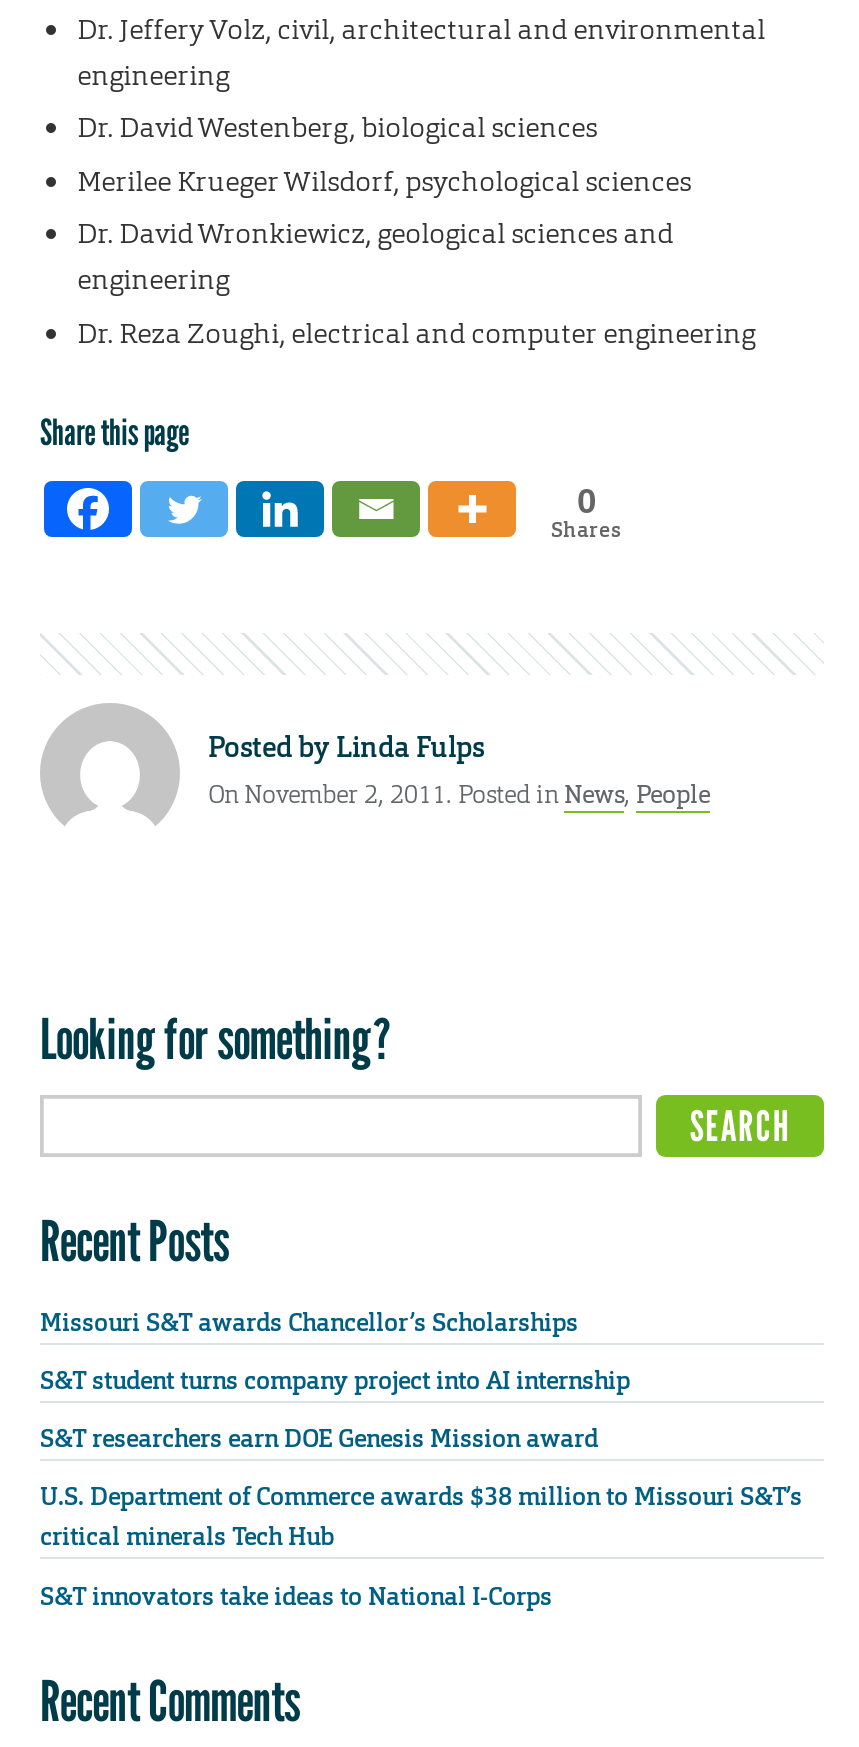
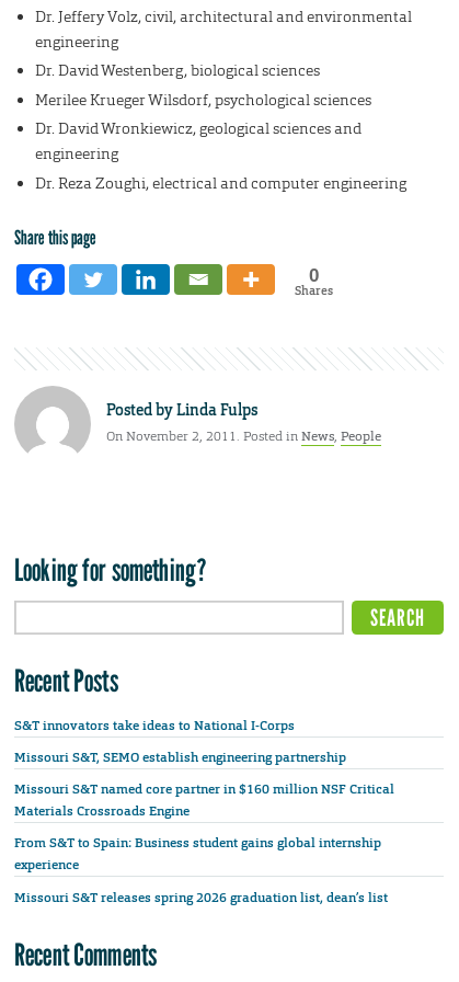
- Missouri S&T awards Chancellor’s Scholarships
- S&T student turns company project into AI internship
- S&T researchers earn DOE Genesis Mission award
- U.S. Department of Commerce awards $38 million to Missouri S&T’s
- critical minerals Tech Hub

moved up: S&T innovators take ideas to National I-Corps

+ Missouri S&T, SEMO establish engineering partnership
+ Missouri S&T named core partner in $160 million NSF Critical
+ Materials Crossroads Engine
+ From S&T to Spain: Business student gains global internship
+ experience
+ Missouri S&T releases spring 2026 graduation list, dean’s list
